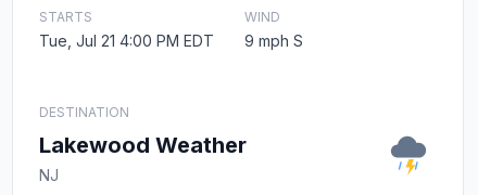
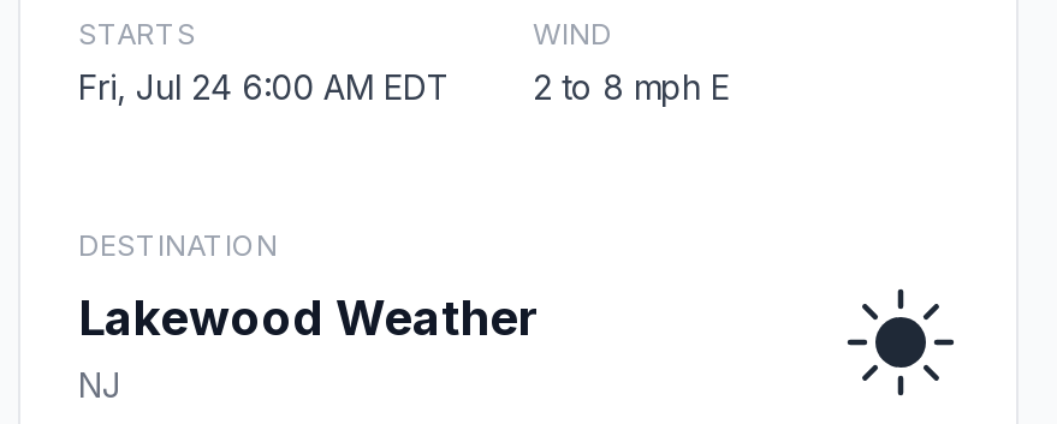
- Tue, Jul 21 4:00 PM EDT
+ Fri, Jul 24 6:00 AM EDT

- 9 mph S
+ 2 to 8 mph E

- [image]
+ [image]
